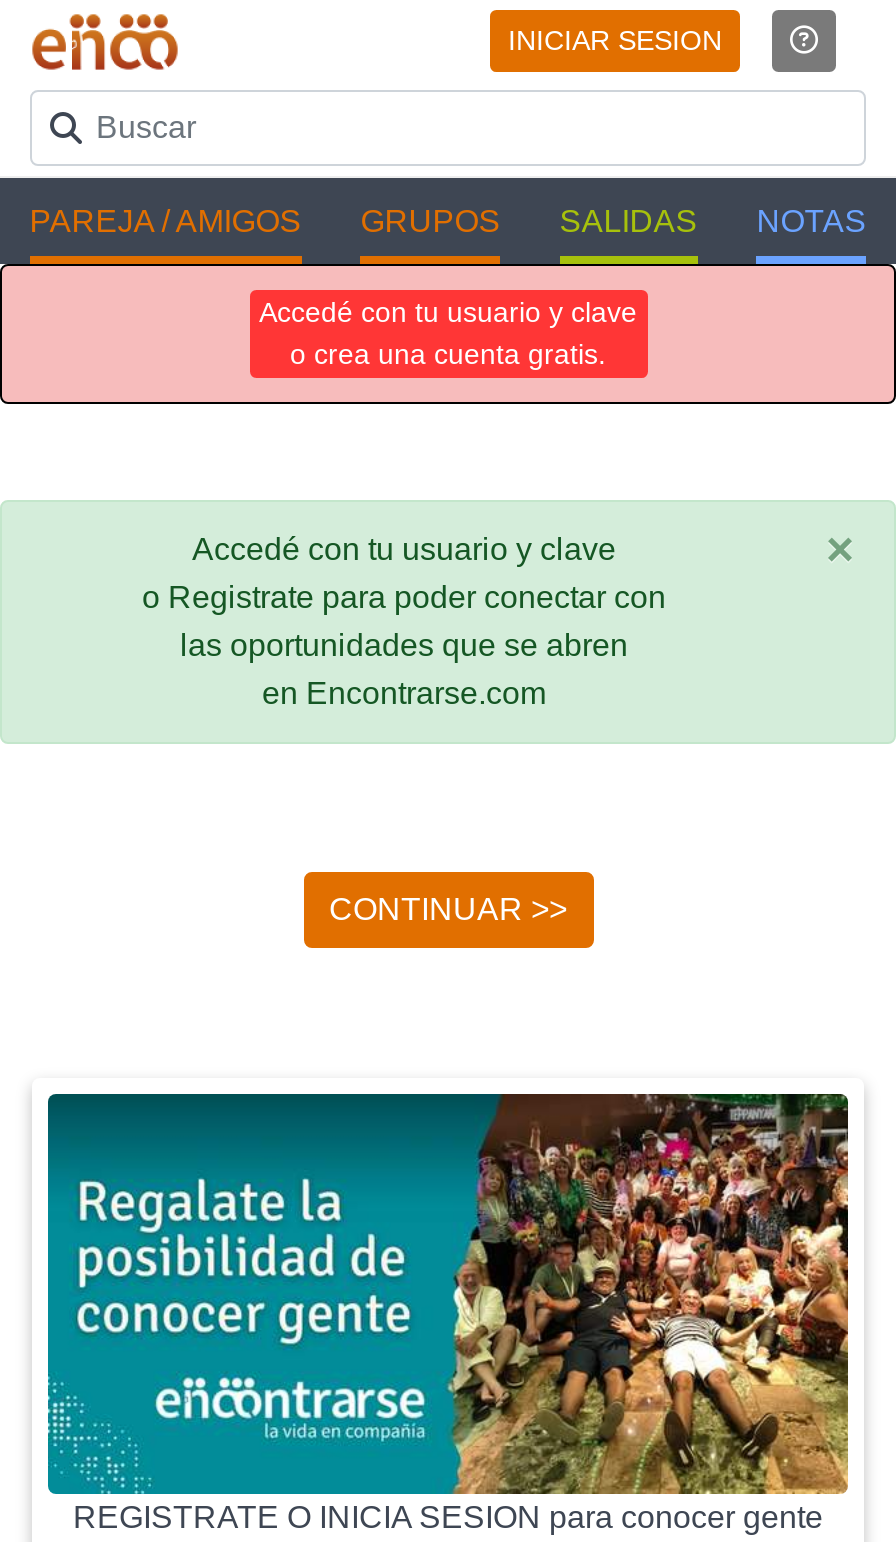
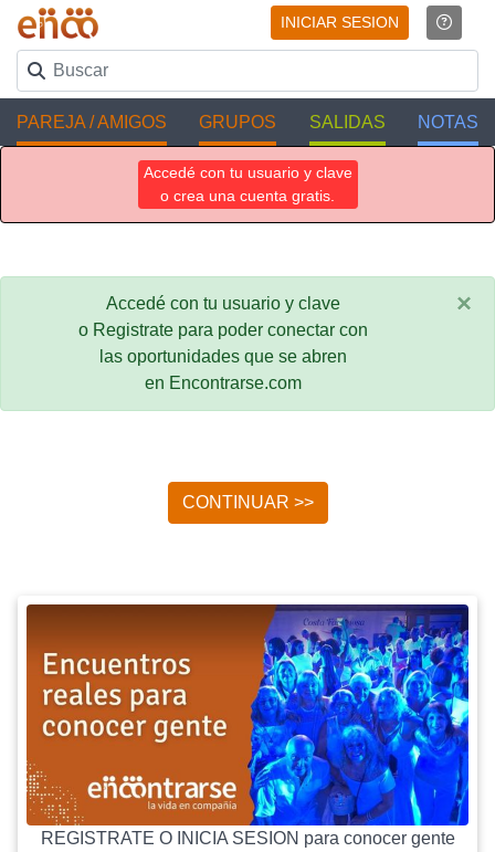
- [image]
+ [image]
